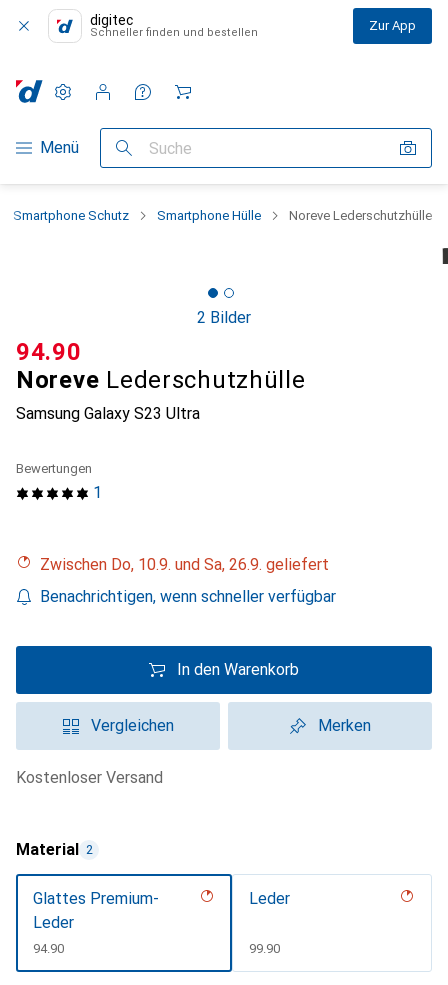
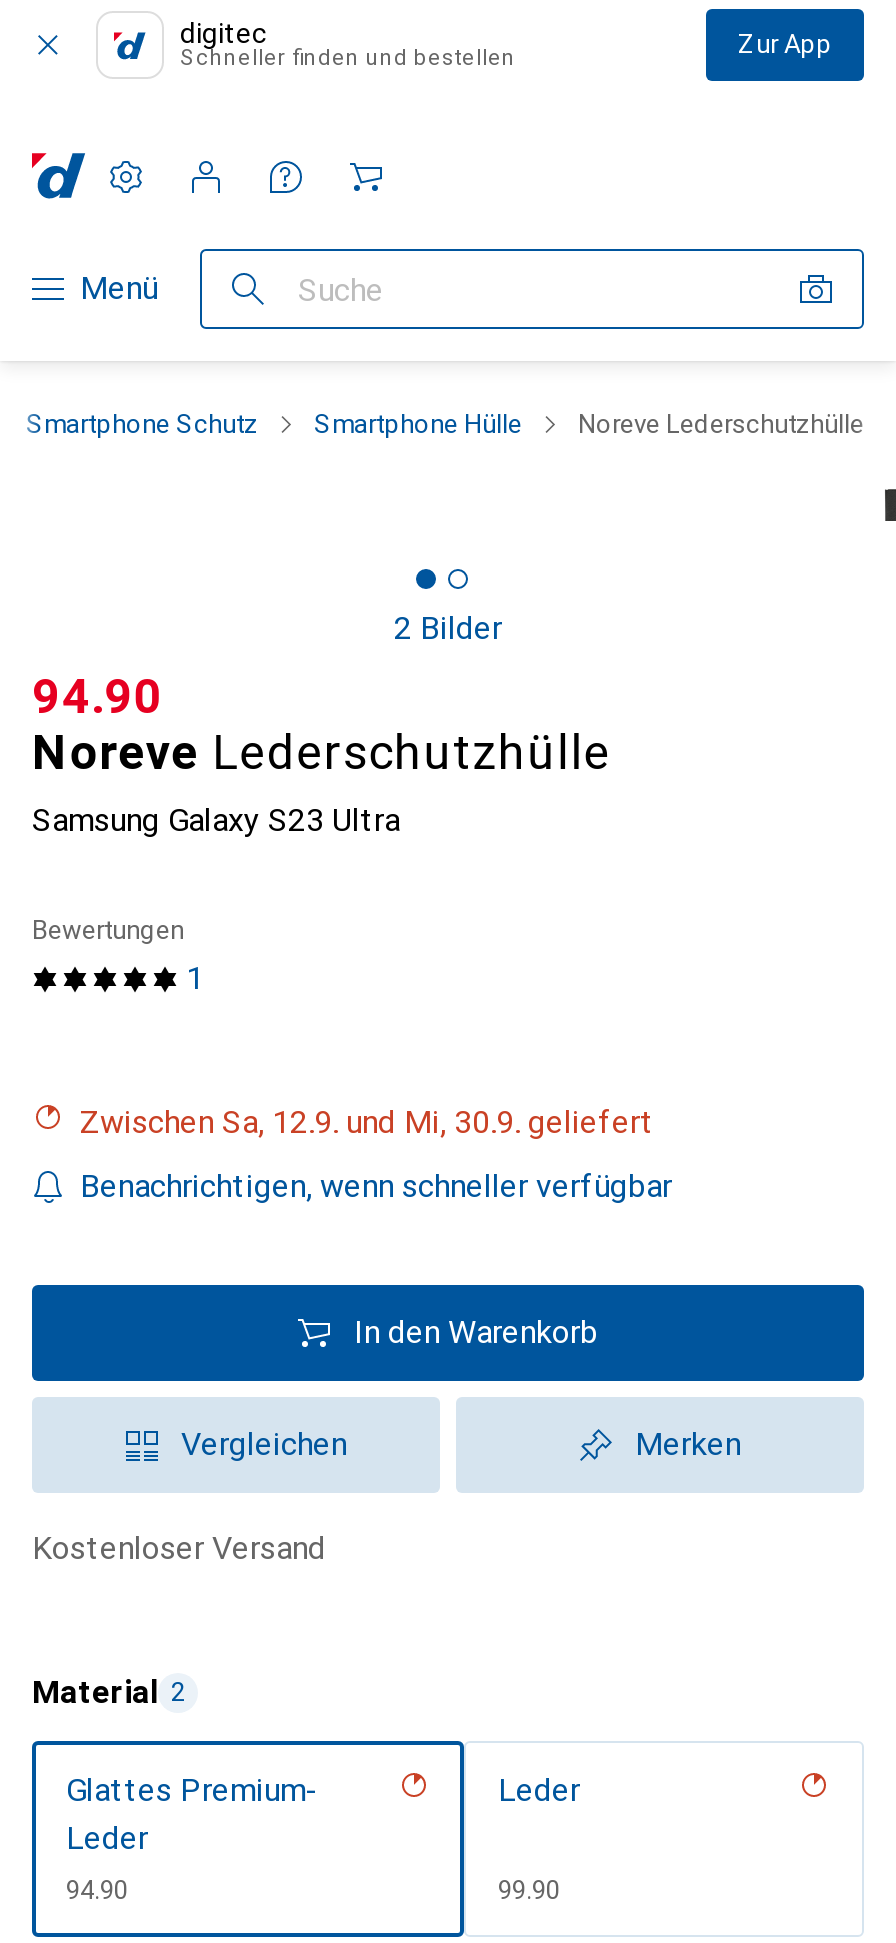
- Zwischen Do, 10.9. und Sa, 26.9. geliefert
+ Zwischen Sa, 12.9. und Mi, 30.9. geliefert
